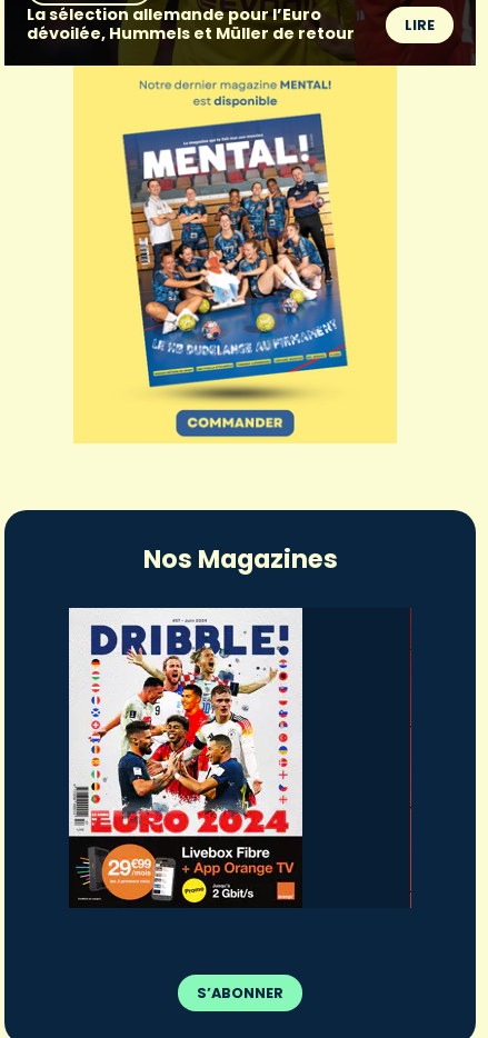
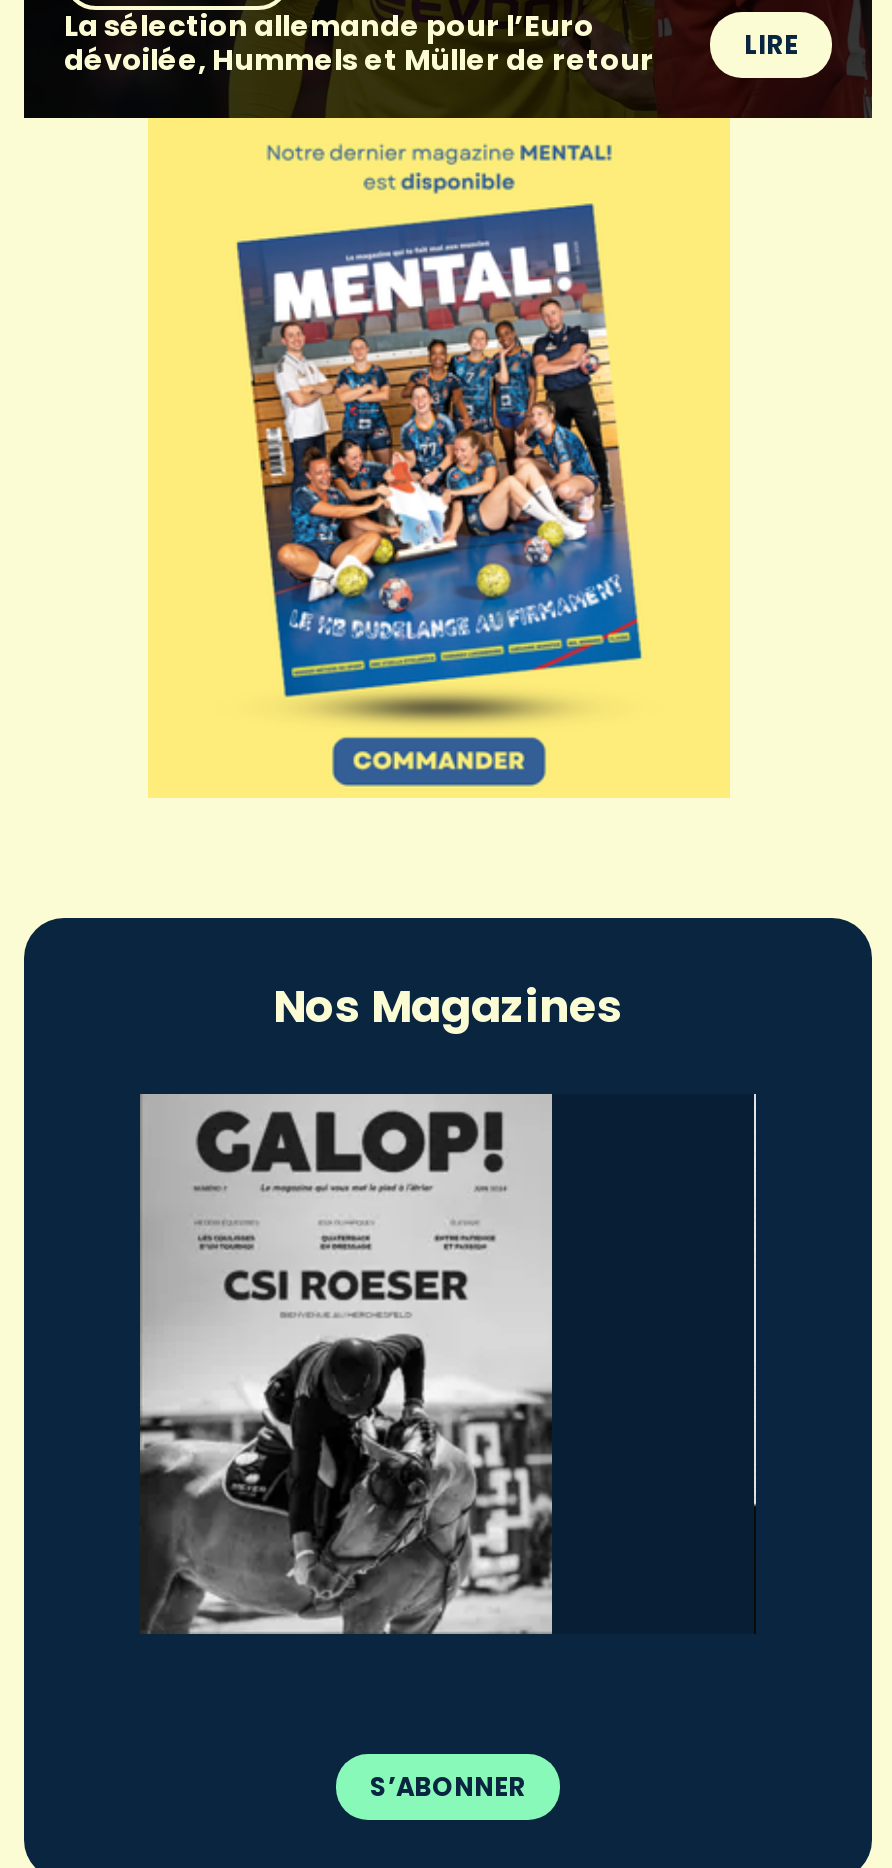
- [image]
+ [image]
